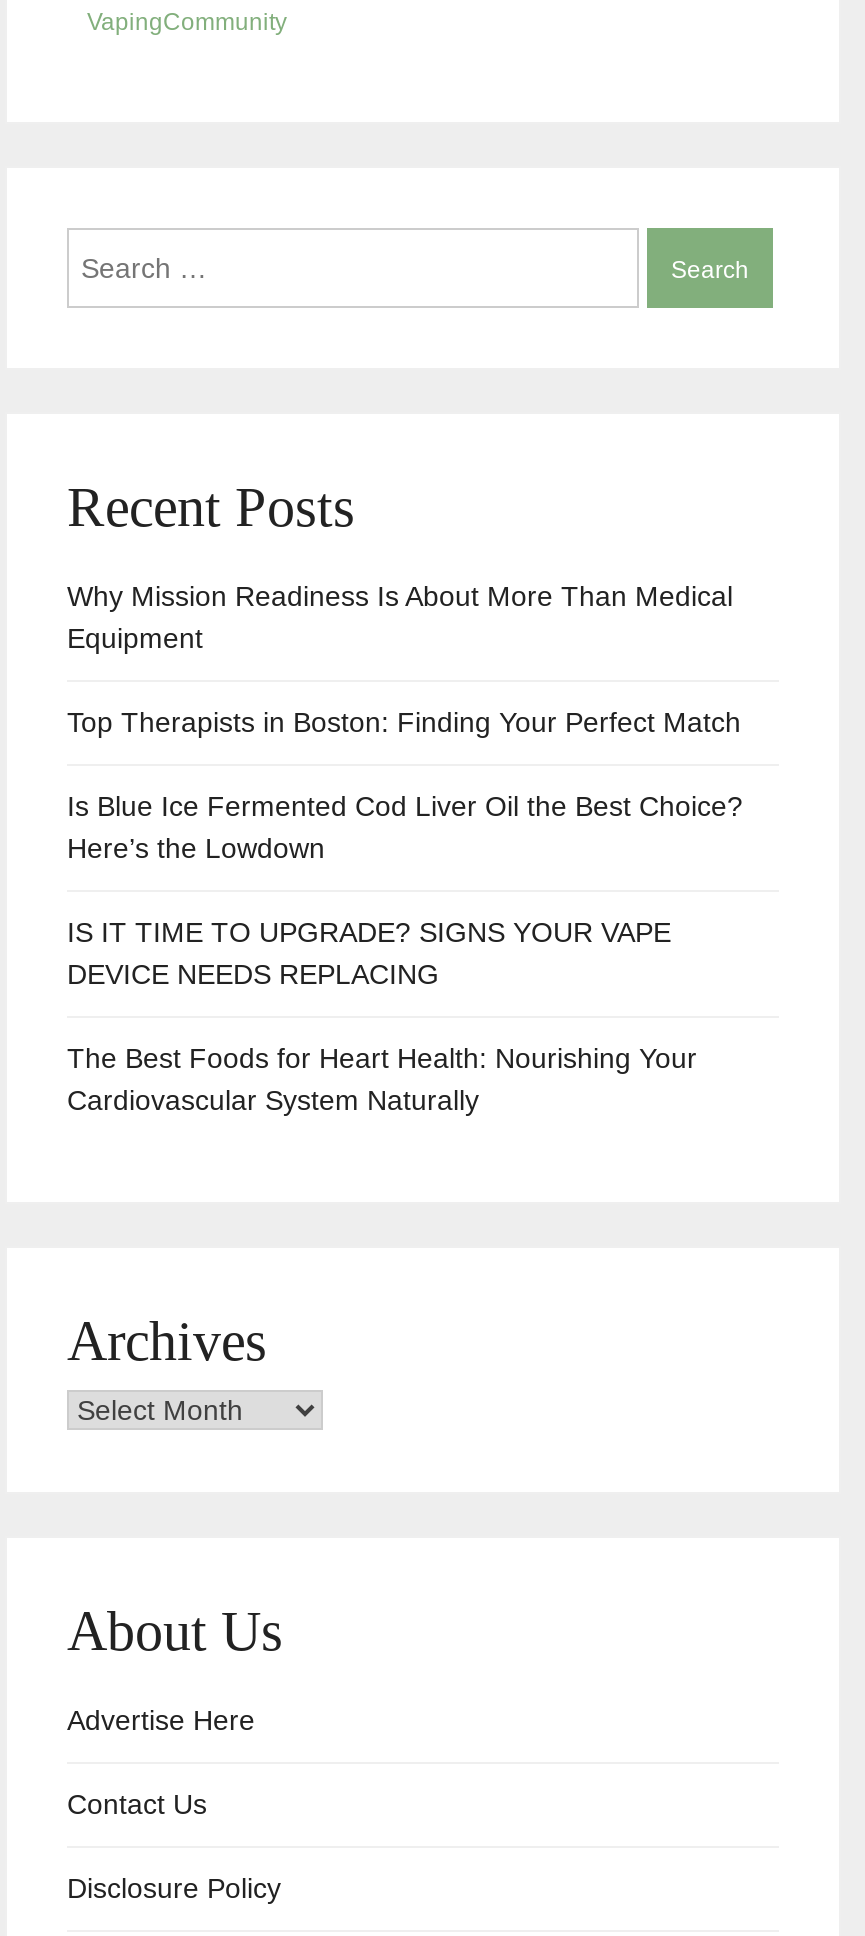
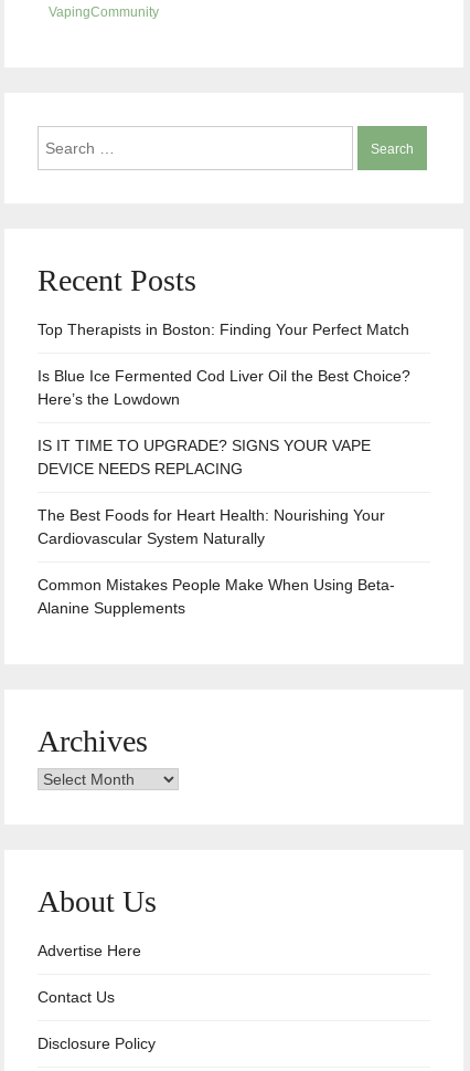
- Why Mission Readiness Is About More Than Medical
- Equipment

moved up: Top Therapists in Boston: Finding Your Perfect Match | Is Blue Ice Fermented Cod Liver Oil the Best Choice? | Here’s the Lowdown | IS IT TIME TO UPGRADE? SIGNS YOUR VAPE | DEVICE NEEDS REPLACING | The Best Foods for Heart Health: Nourishing Your | Cardiovascular System Naturally

+ Common Mistakes People Make When Using Beta-
+ Alanine Supplements
